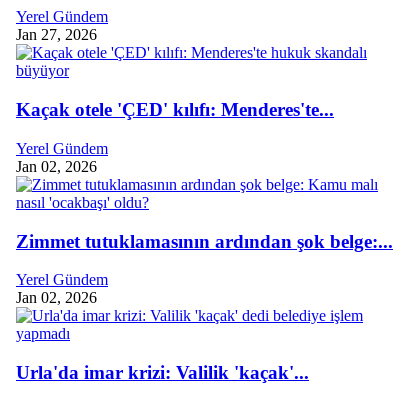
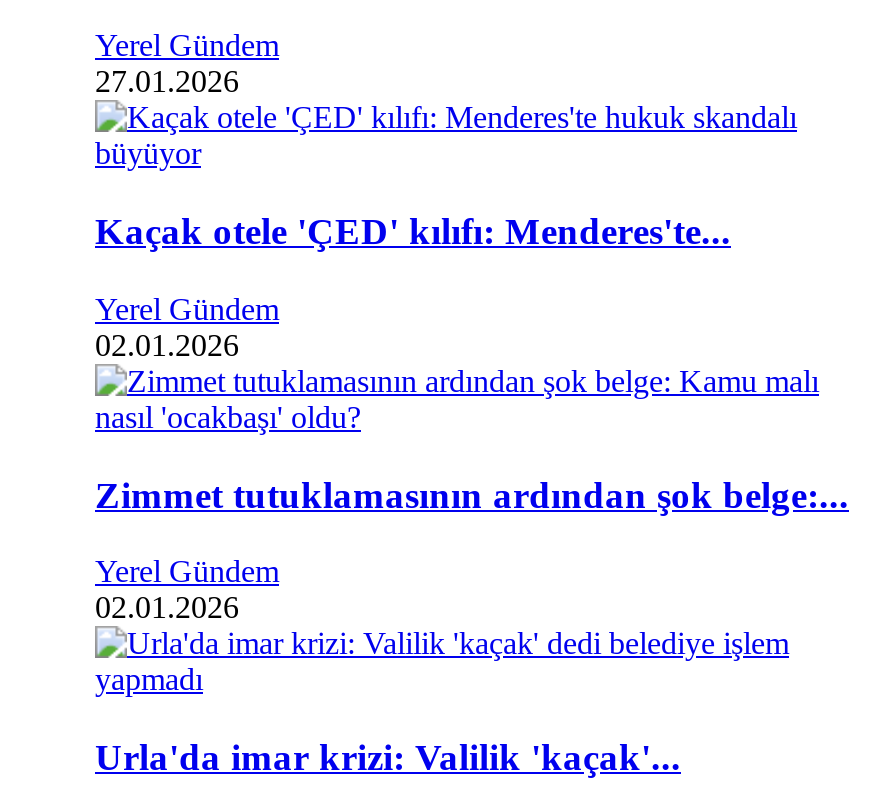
- Jan 27, 2026
+ 27.01.2026

- Jan 02, 2026
+ 02.01.2026

- Jan 02, 2026
+ 02.01.2026
